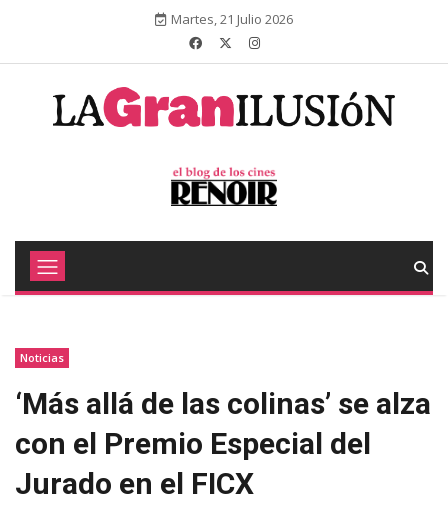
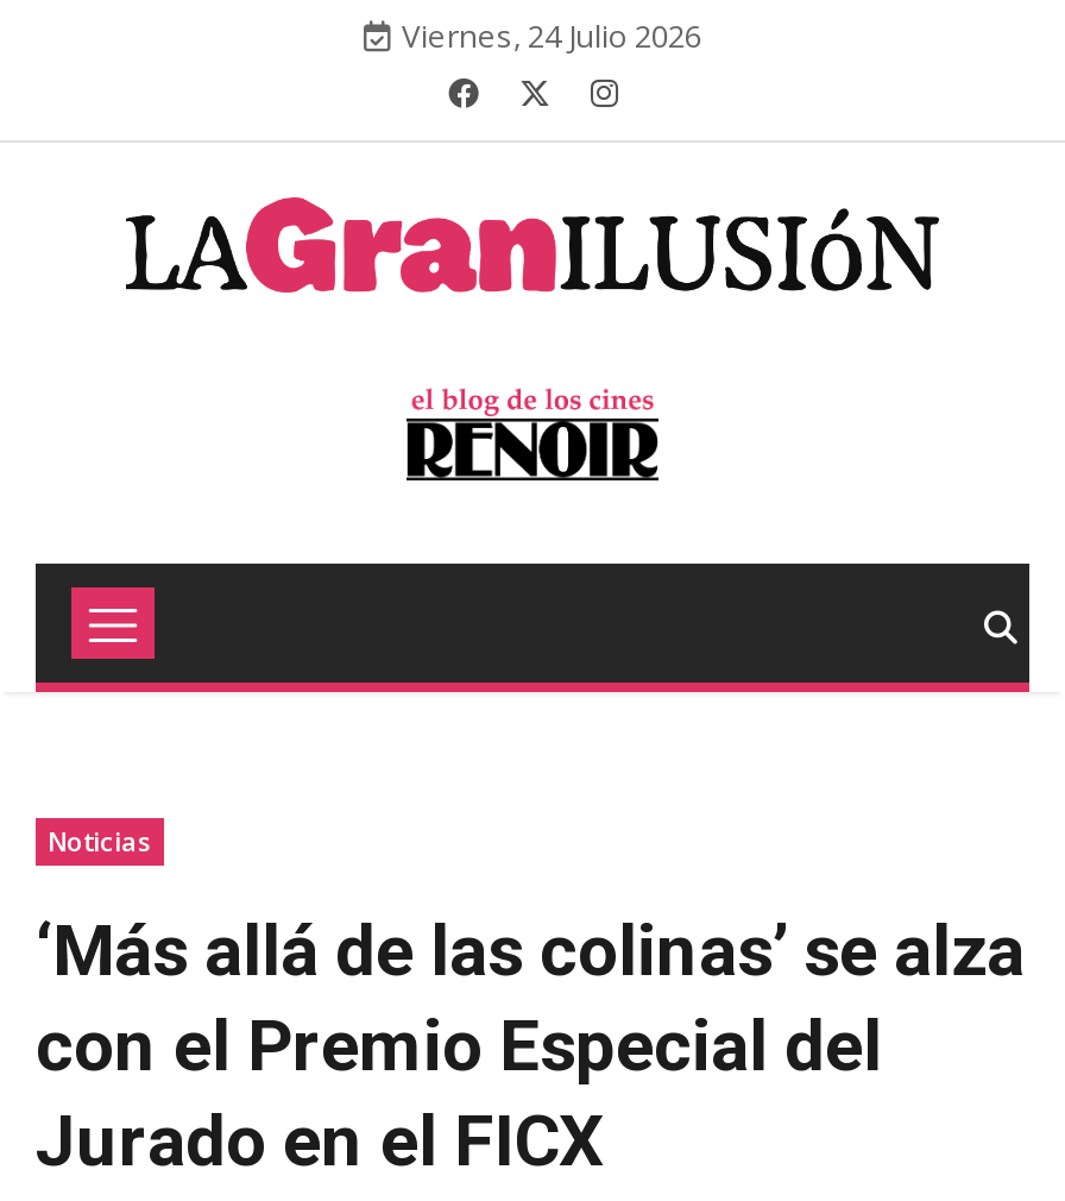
- Martes, 21 Julio 2026
+ Viernes, 24 Julio 2026
